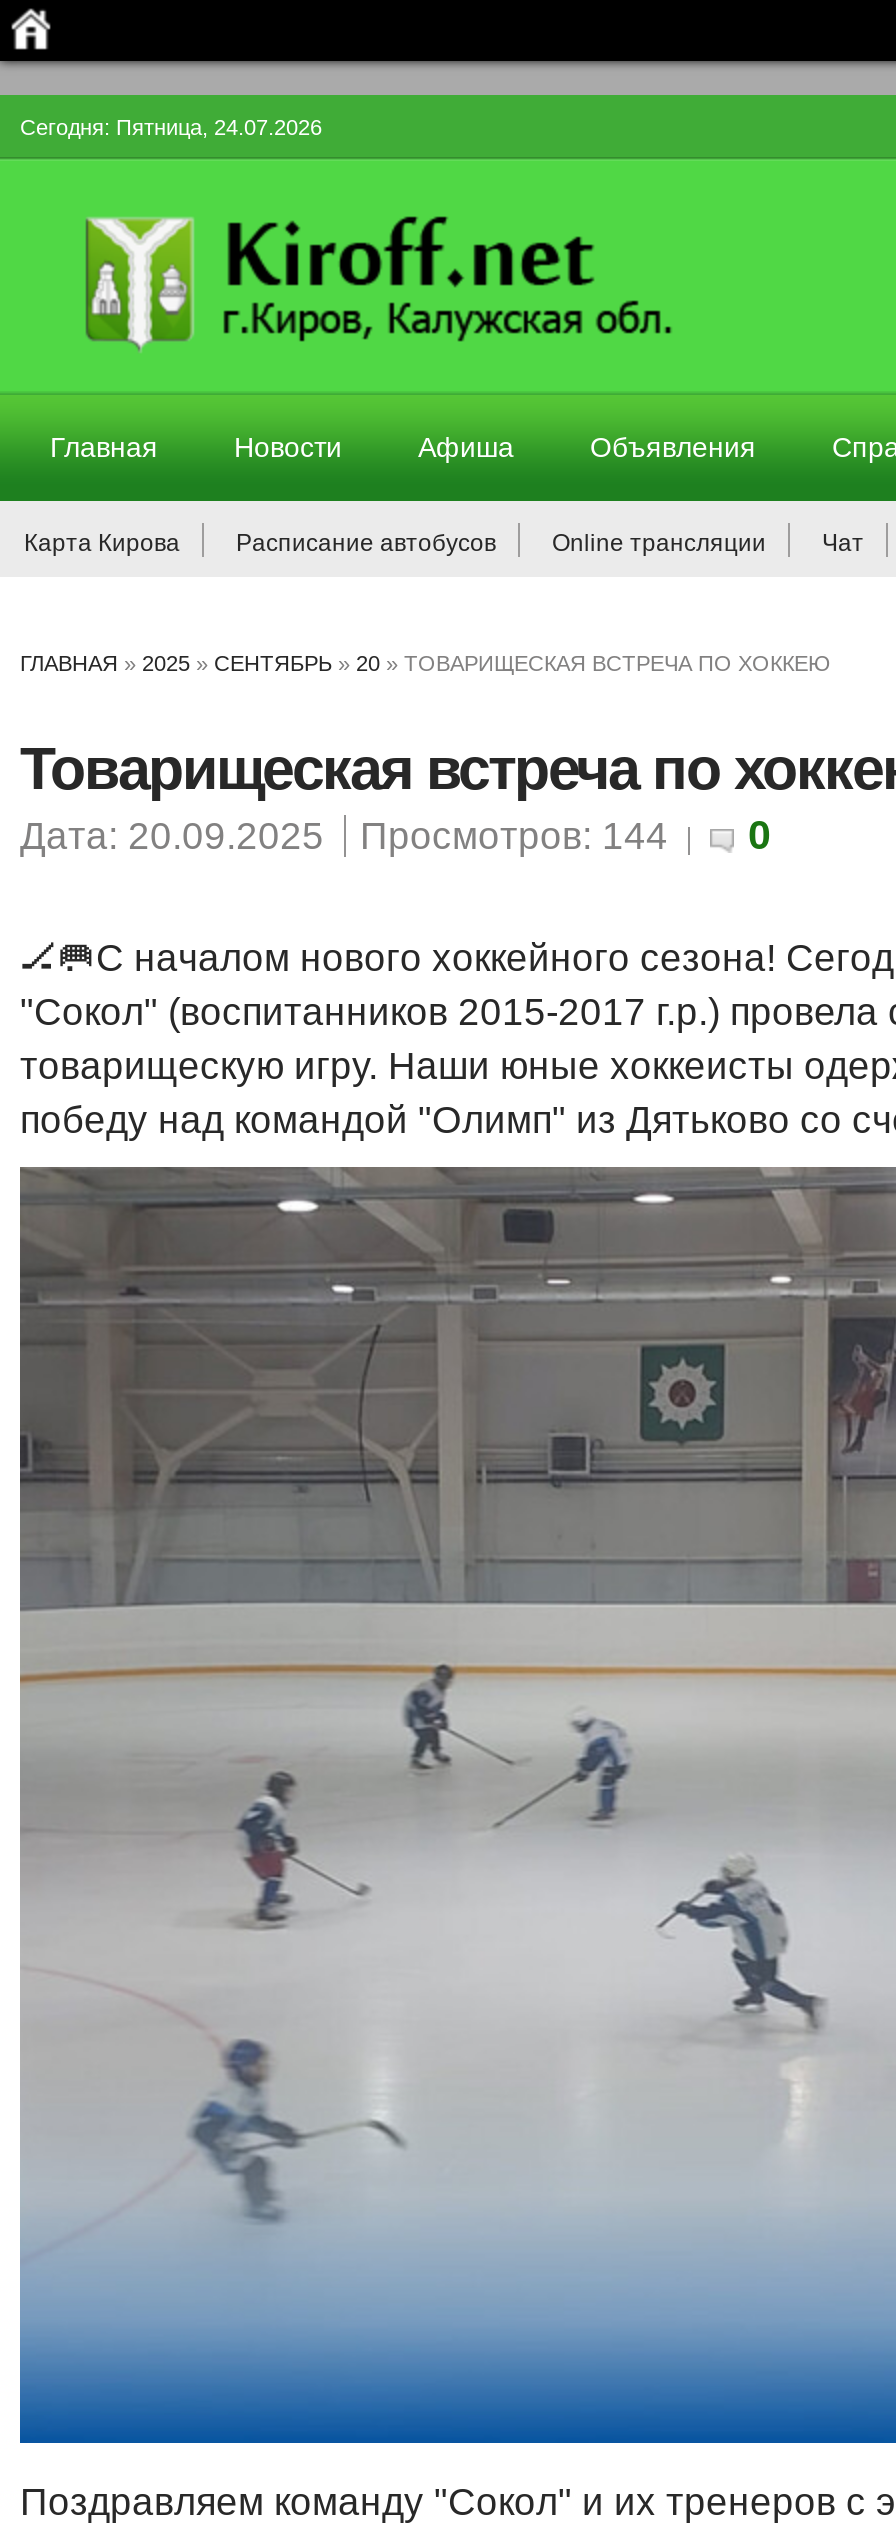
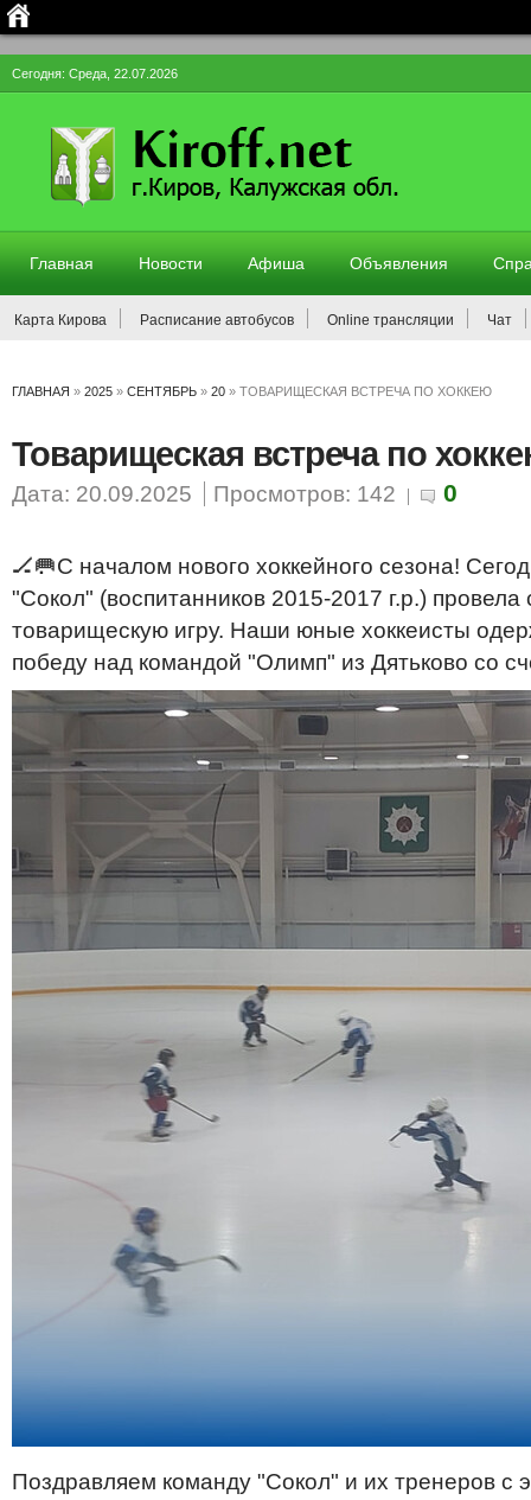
- Сегодня: Пятница, 24.07.2026
+ Сегодня: Среда, 22.07.2026

- Дата: 20.09.2025 Просмотров: 144 0
+ Дата: 20.09.2025 Просмотров: 142 0
